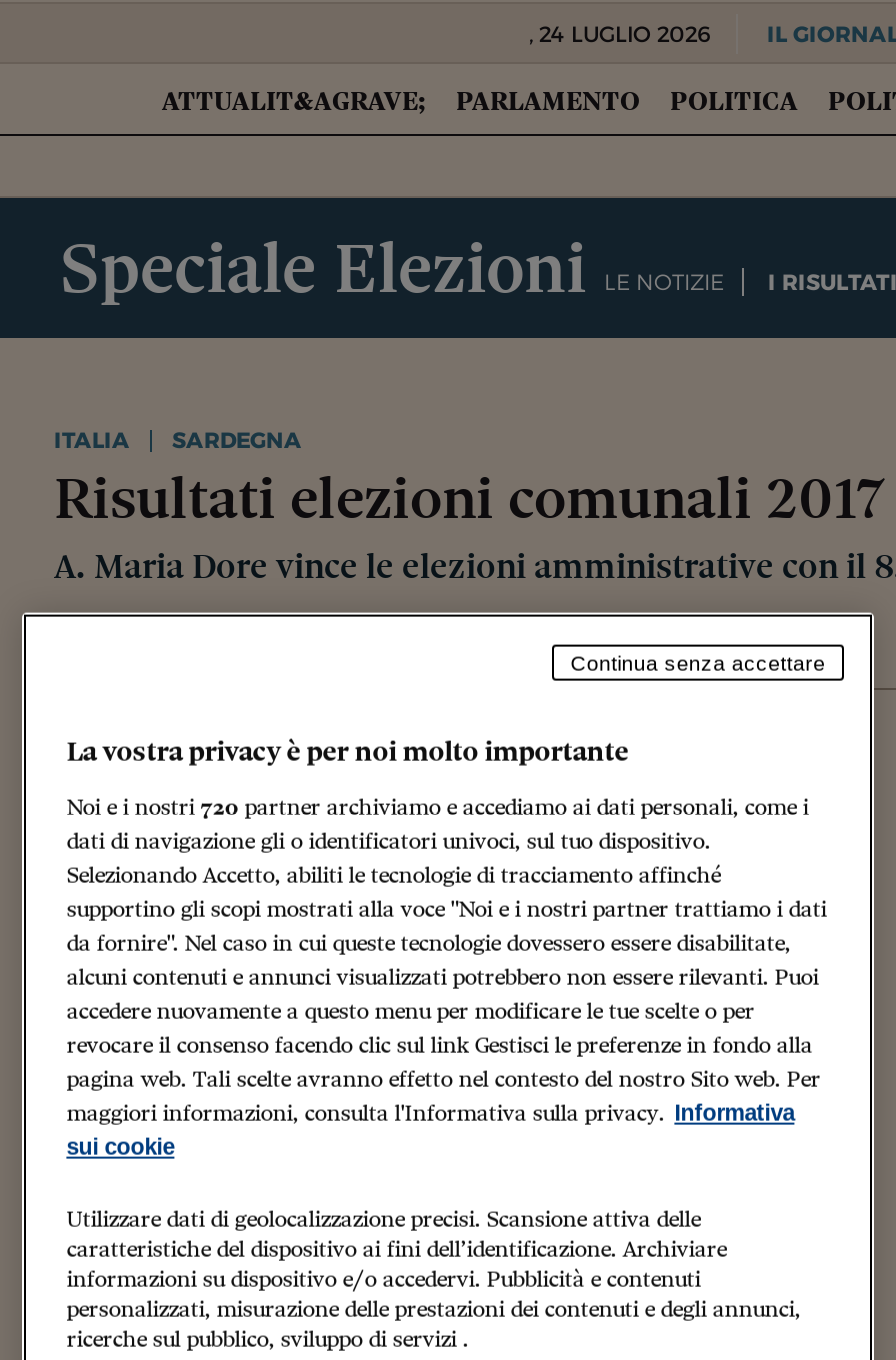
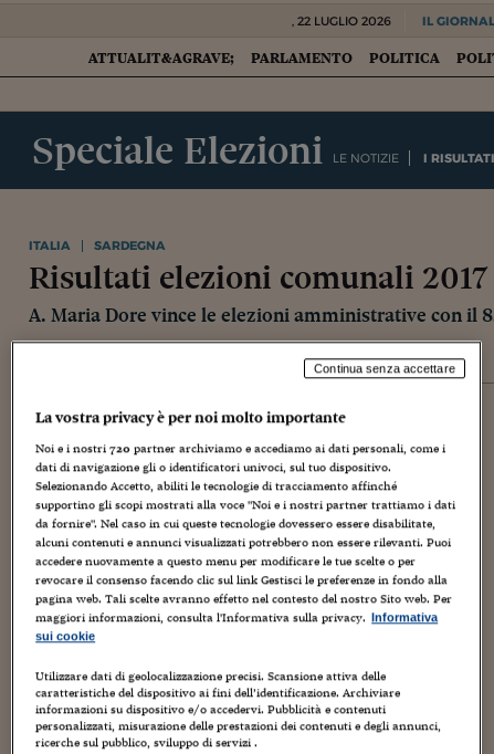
- , 24 LUGLIO 2026
+ , 22 LUGLIO 2026
